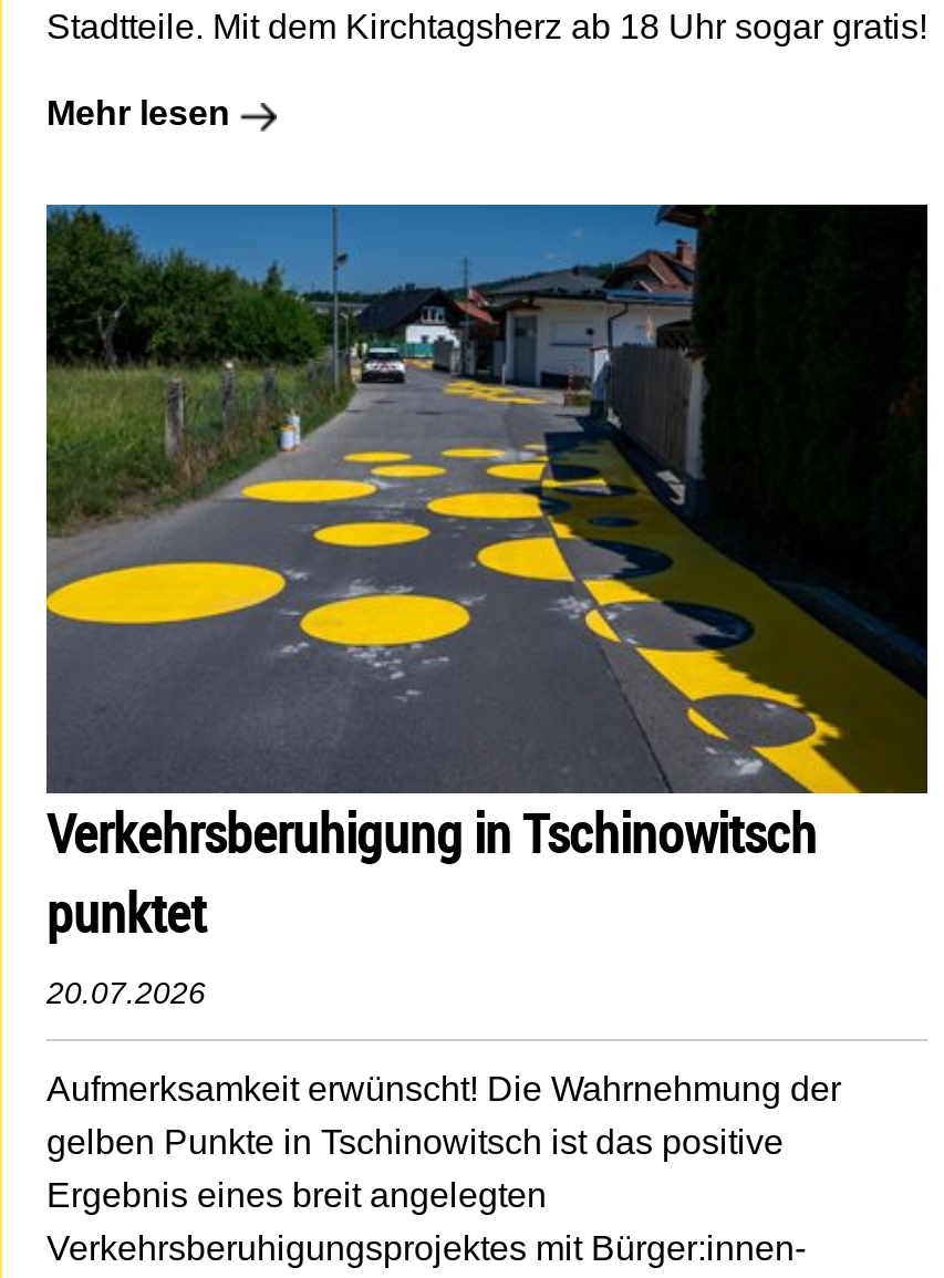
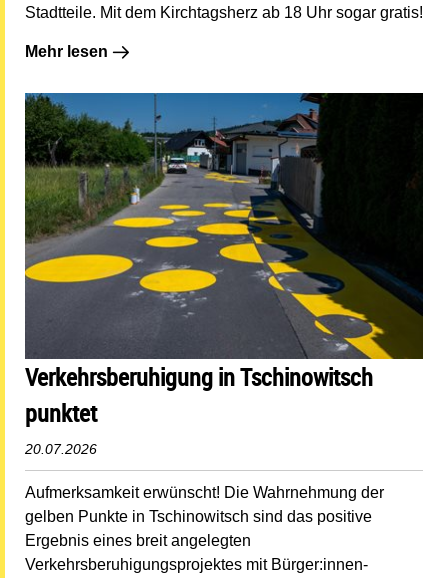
- gelben Punkte in Tschinowitsch ist das positive
+ gelben Punkte in Tschinowitsch sind das positive
